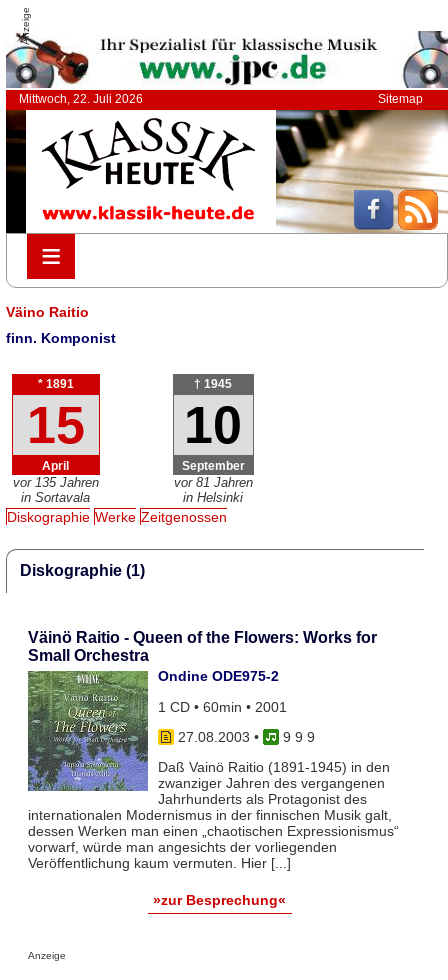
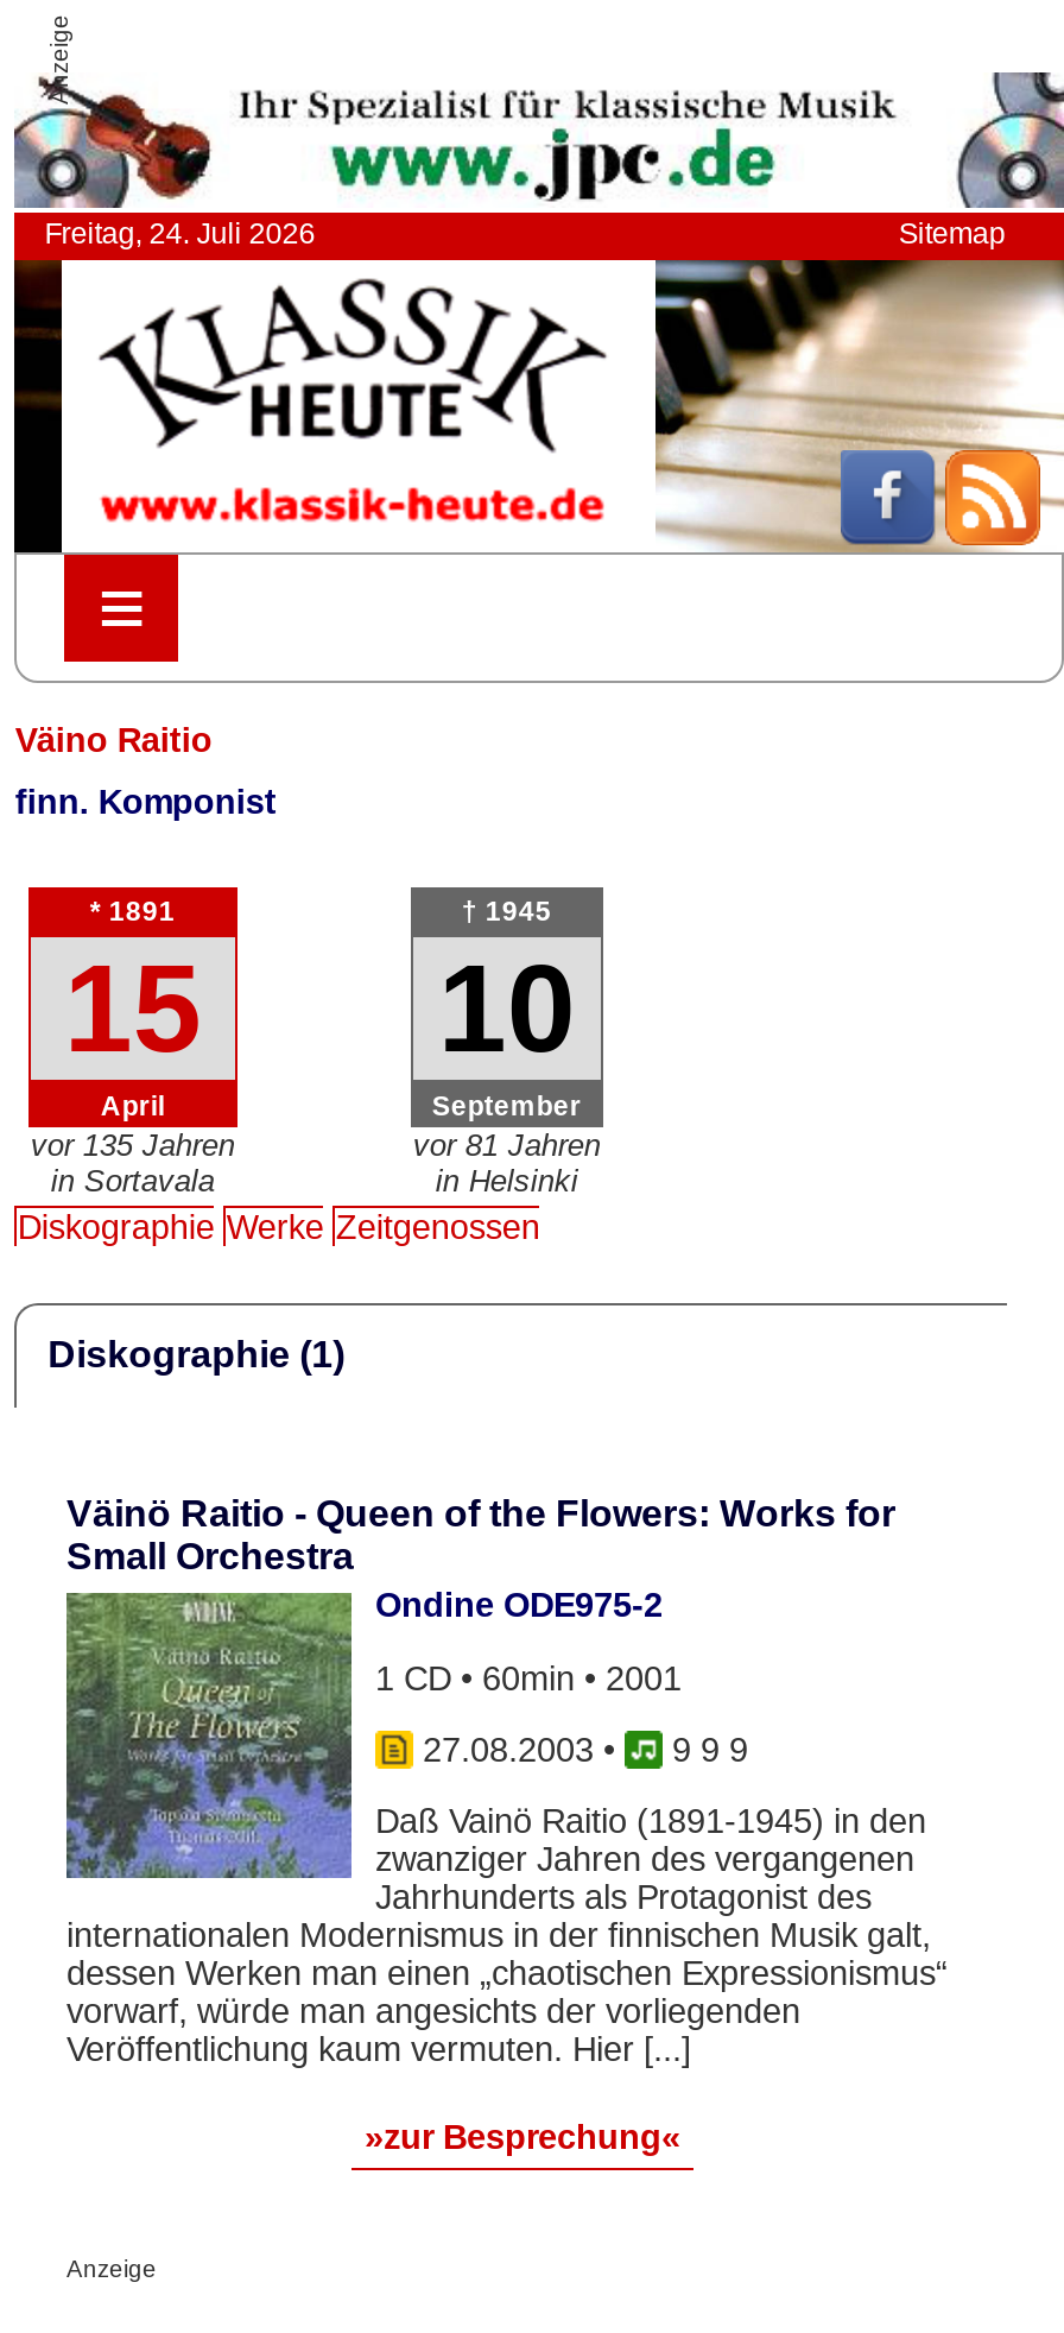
- Mittwoch, 22. Juli 2026
+ Freitag, 24. Juli 2026
